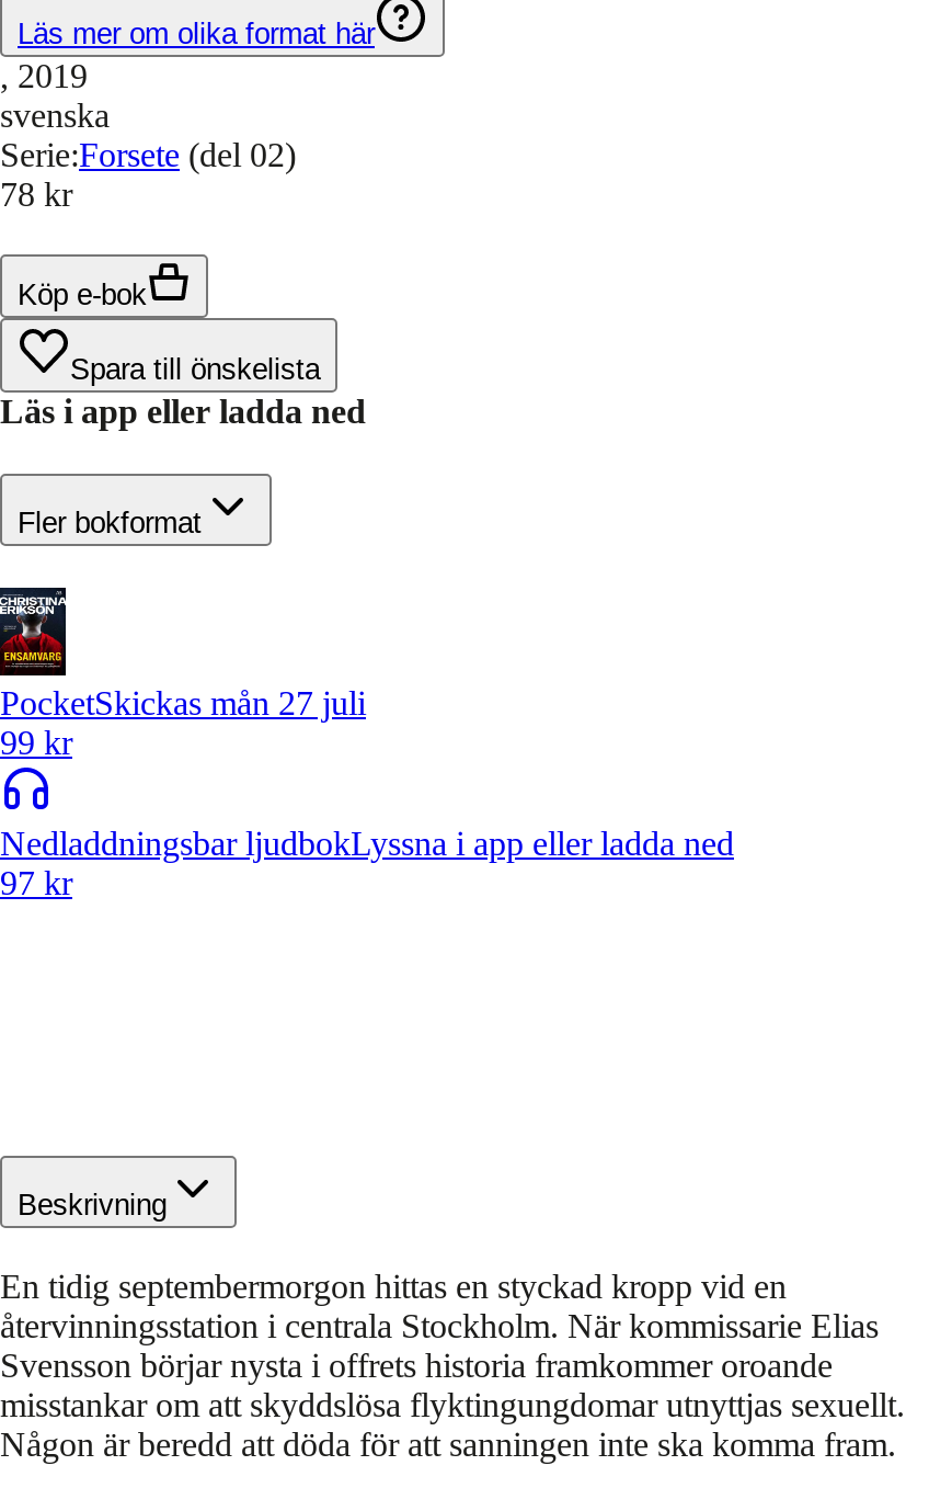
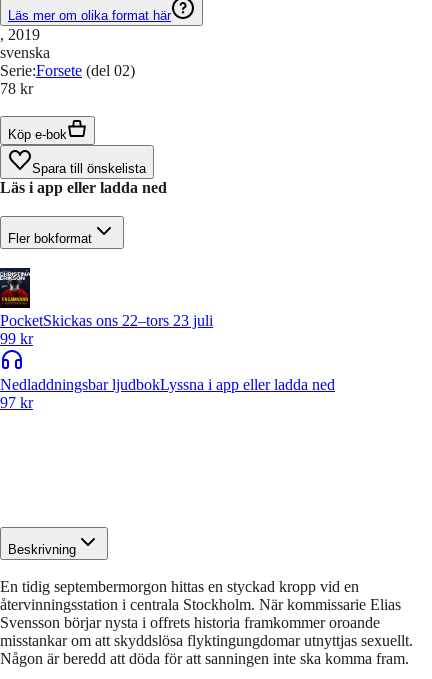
- PocketSkickas mån 27 juli
+ PocketSkickas ons 22–tors 23 juli
